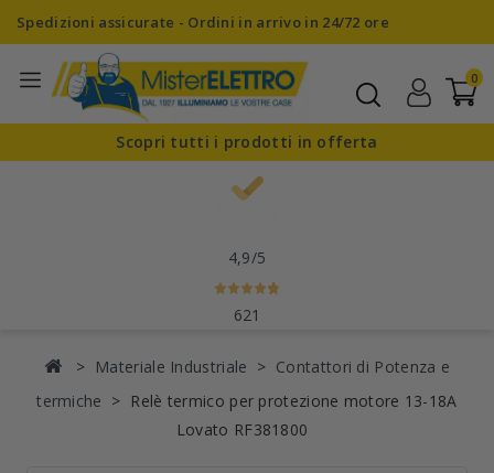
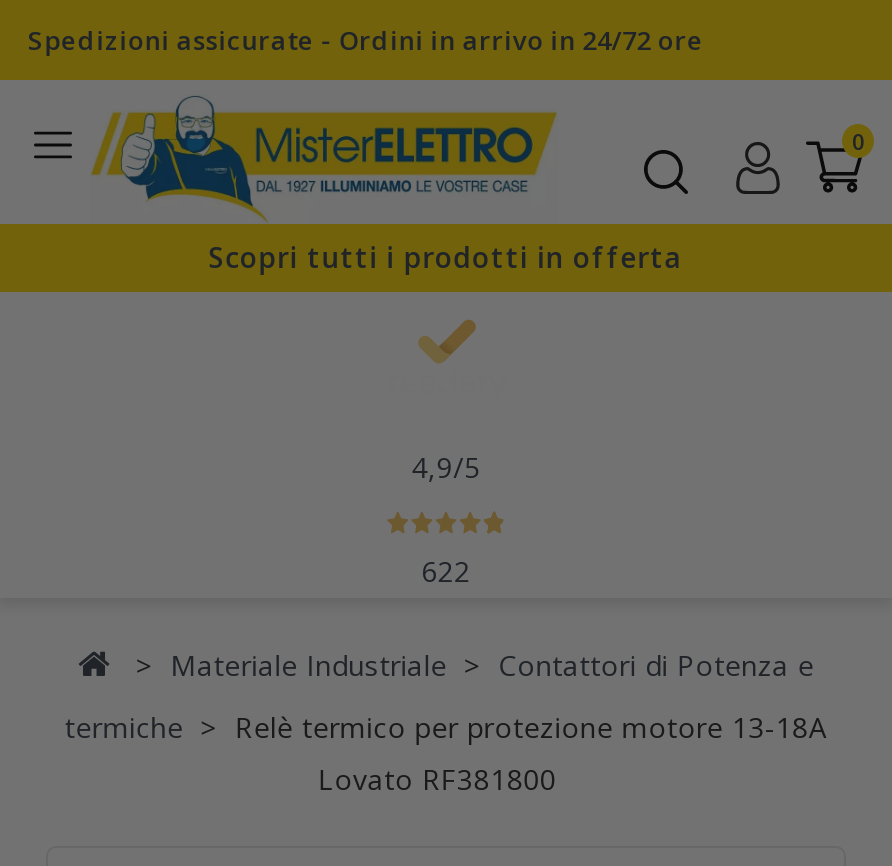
- 621
+ 622
